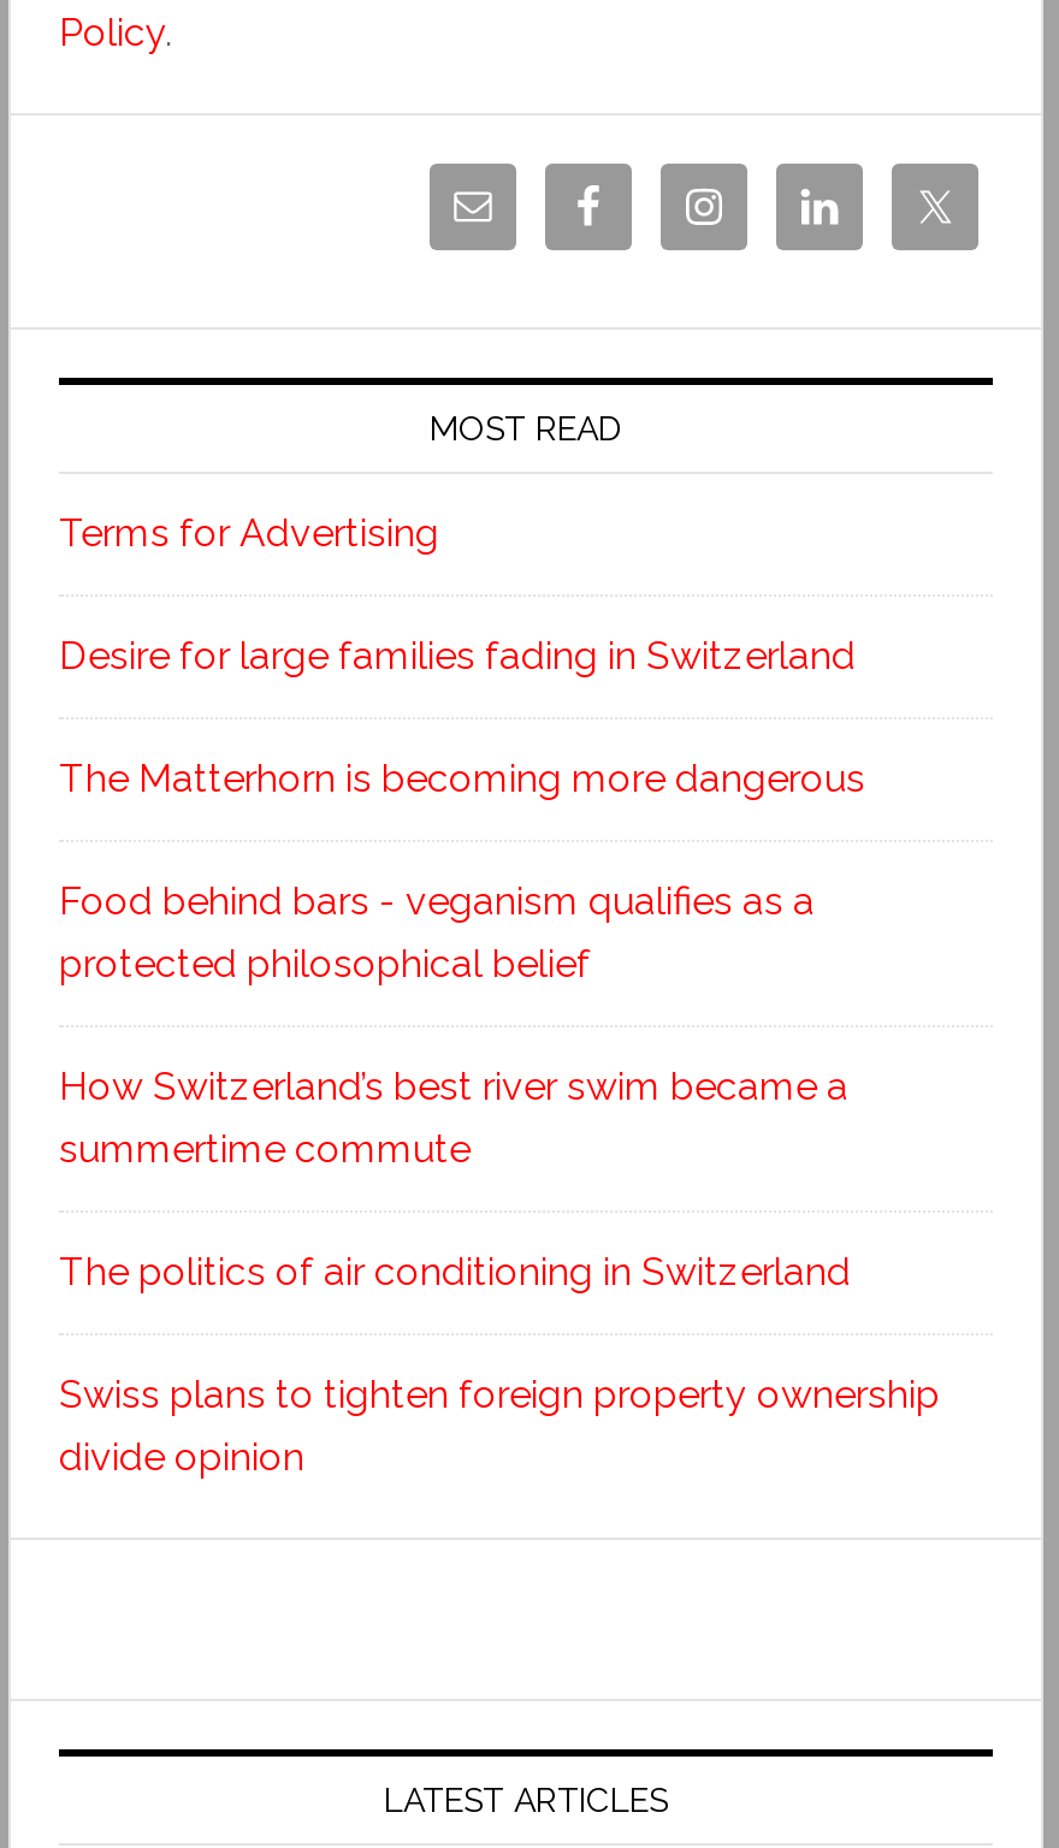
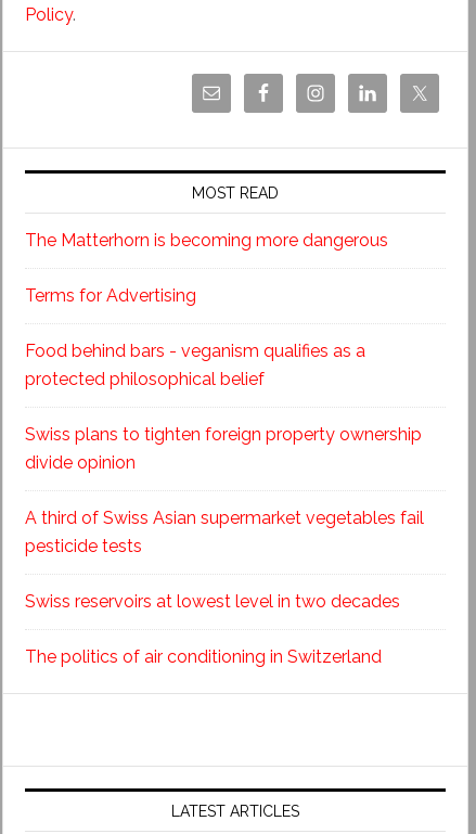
moved down: Terms for Advertising

- Desire for large families fading in Switzerland

moved up: The Matterhorn is becoming more dangerous

moved up: Food behind bars - veganism qualifies as a | protected philosophical belief

- How Switzerland’s best river swim became a
- summertime commute

moved down: The politics of air conditioning in Switzerland

moved up: Swiss plans to tighten foreign property ownership | divide opinion

+ A third of Swiss Asian supermarket vegetables fail
+ pesticide tests
+ Swiss reservoirs at lowest level in two decades
